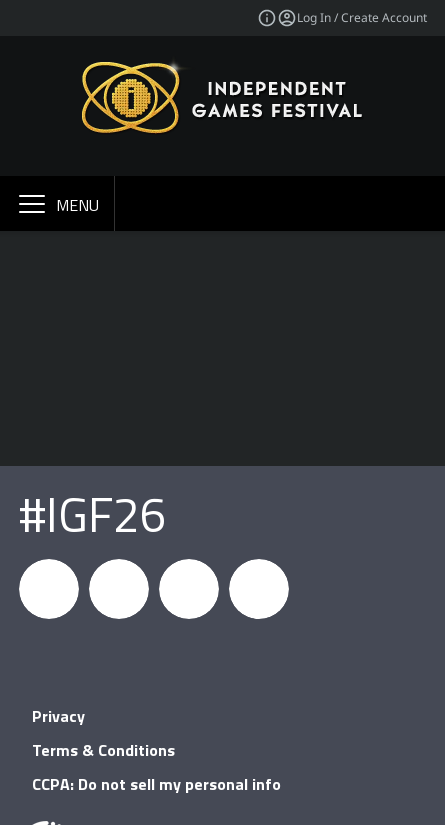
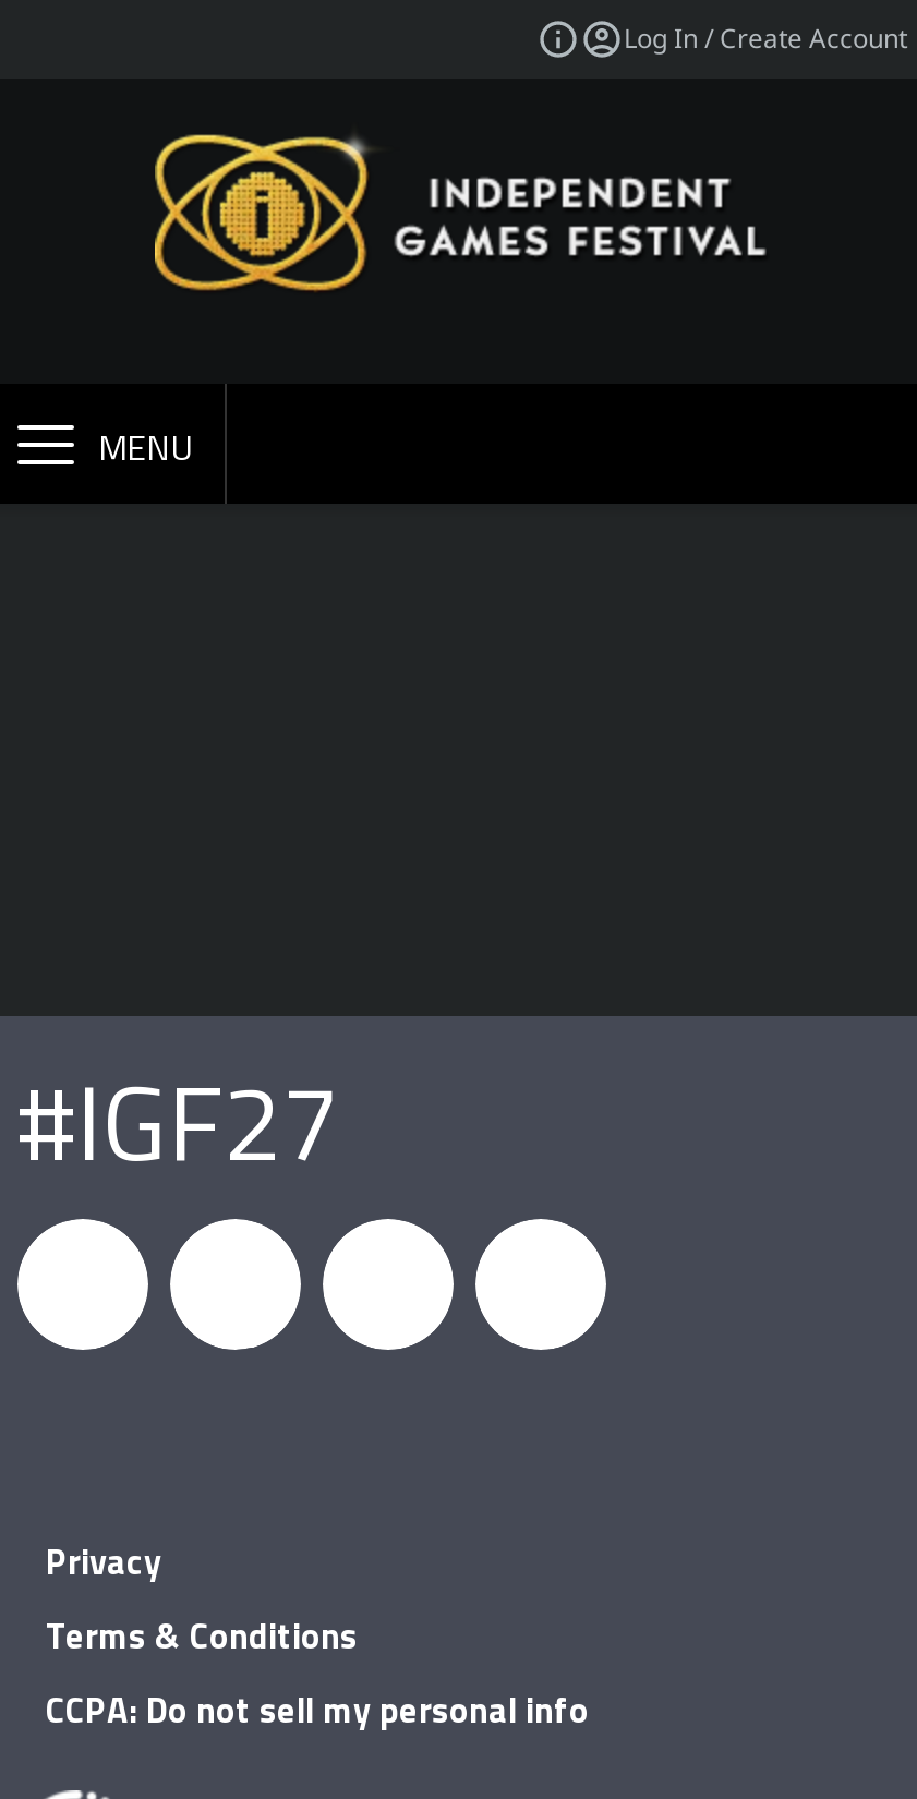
- #IGF26
+ #IGF27
